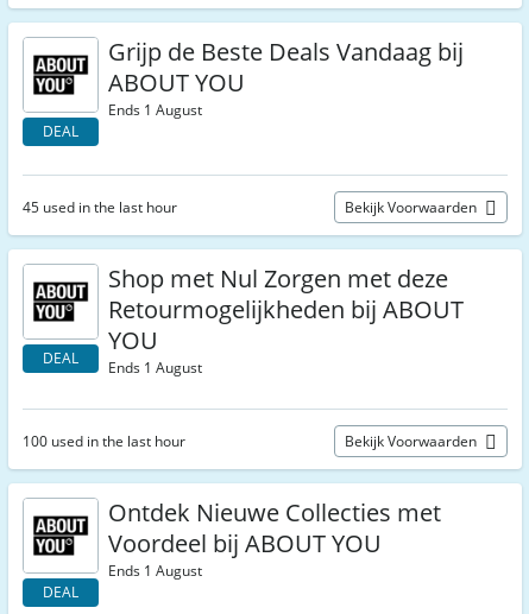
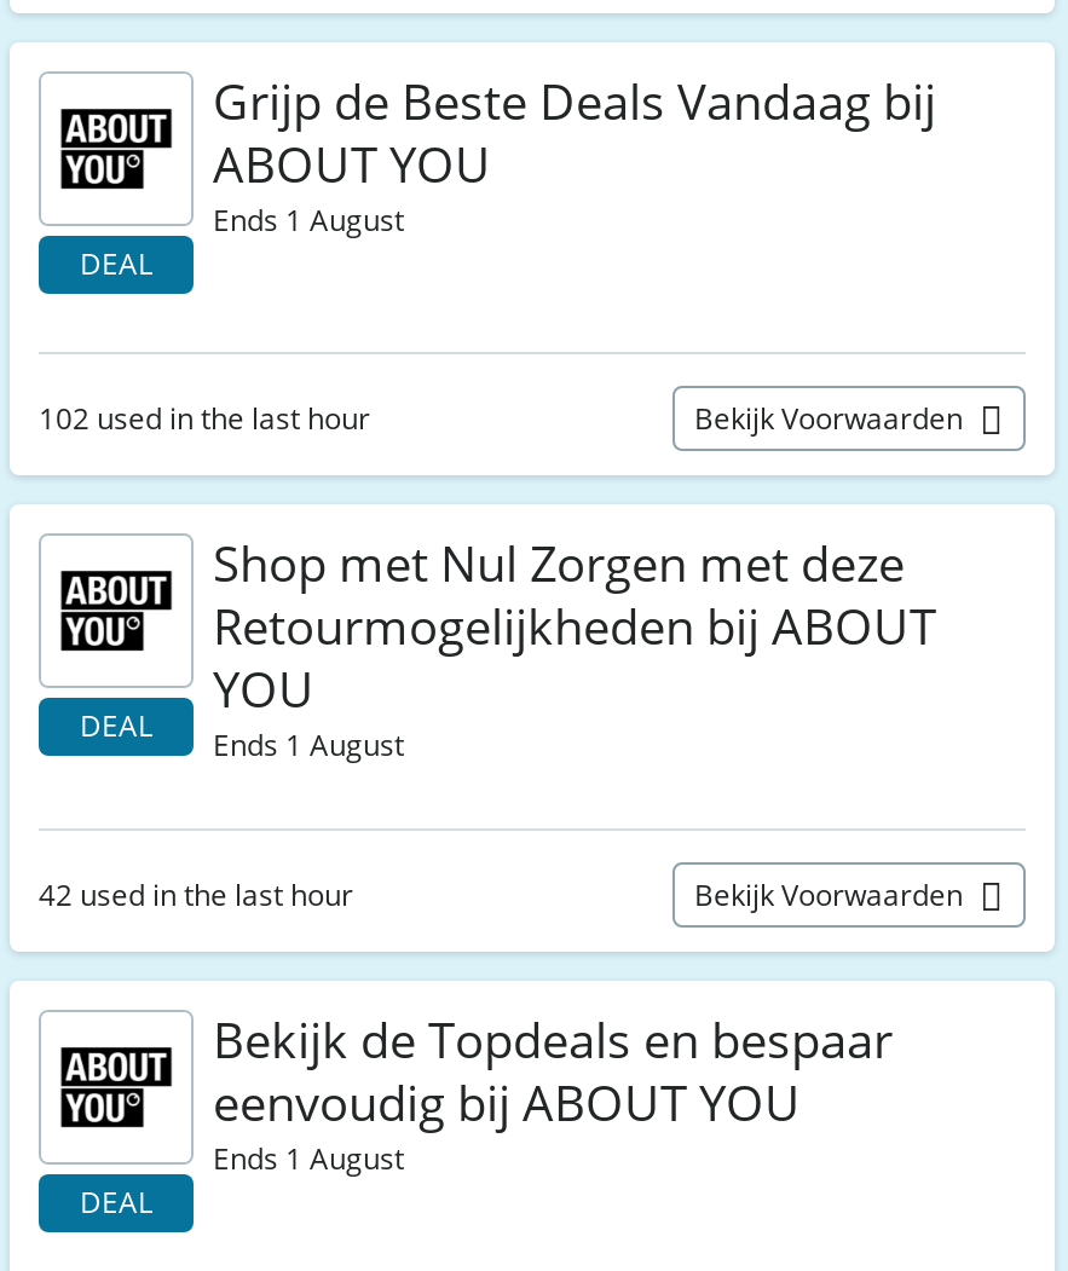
- 45 used in the last hour
+ 102 used in the last hour

- 100 used in the last hour
+ 42 used in the last hour

- Ontdek Nieuwe Collecties met
- Voordeel bij ABOUT YOU
+ Bekijk de Topdeals en bespaar
+ eenvoudig bij ABOUT YOU
